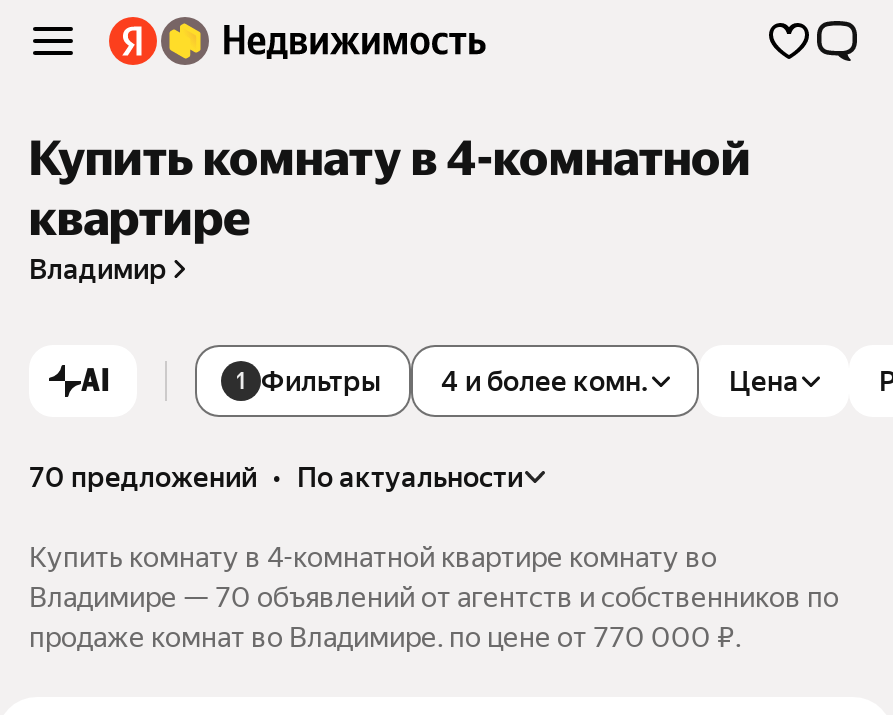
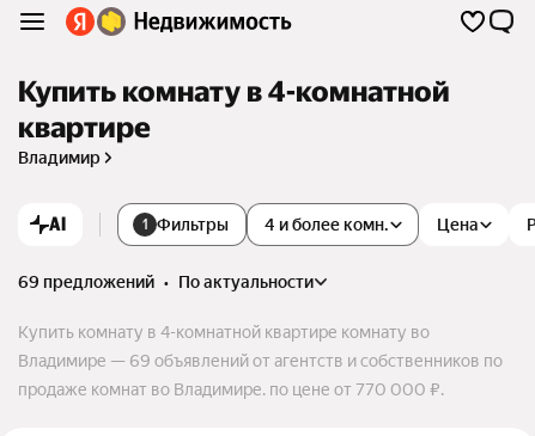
- 70 предложений • по актуальности
+ 69 предложений • по актуальности

- Владимире — 70 объявлений от агентств и собственников по
+ Владимире — 69 объявлений от агентств и собственников по
